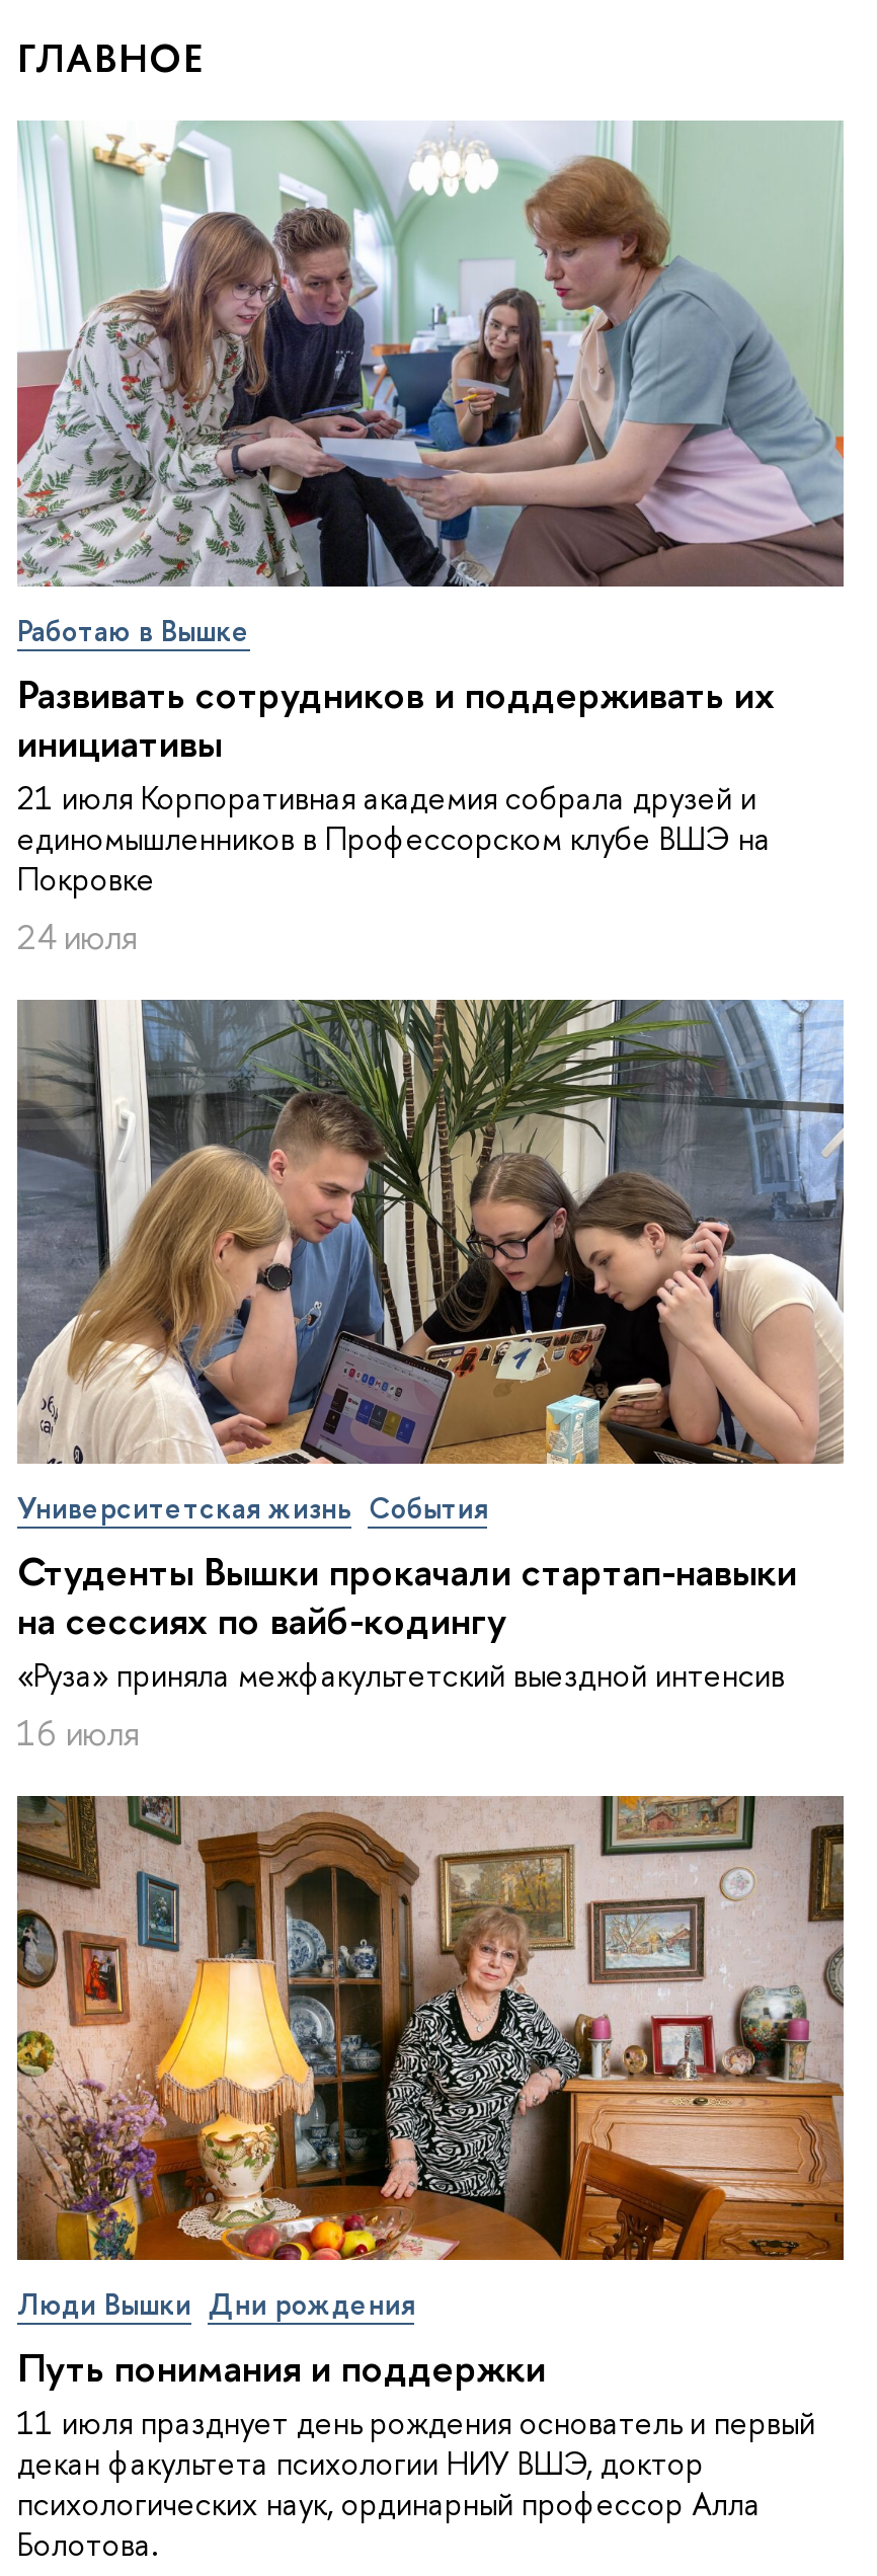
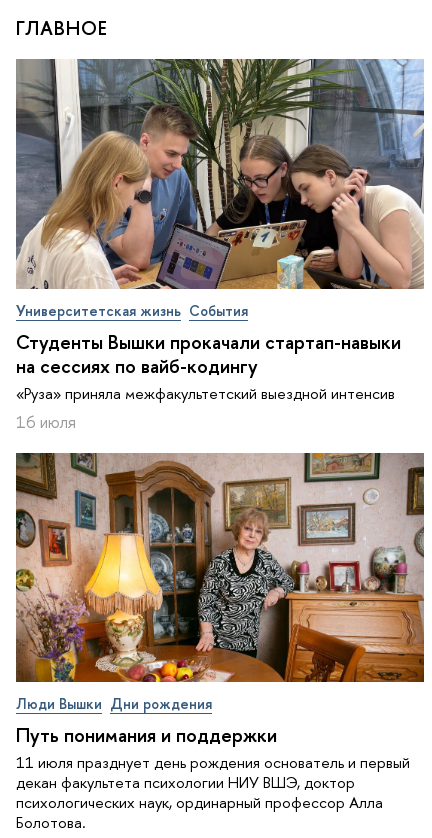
- [image]
- Работаю в Вышке
- Развивать сотрудников и поддерживать их
- инициативы
- 21 июля Корпоративная академия собрала друзей и
- единомышленников в Профессорском клубе ВШЭ на
- Покровке
- 24 июля
